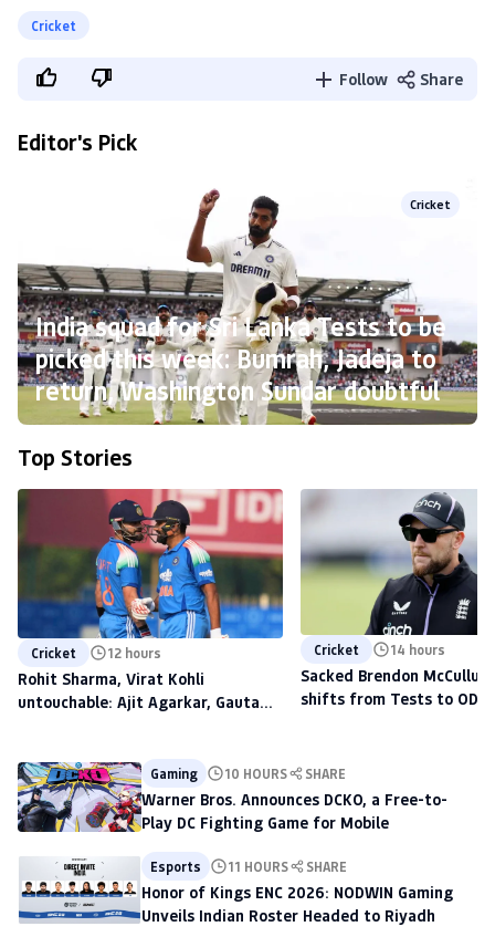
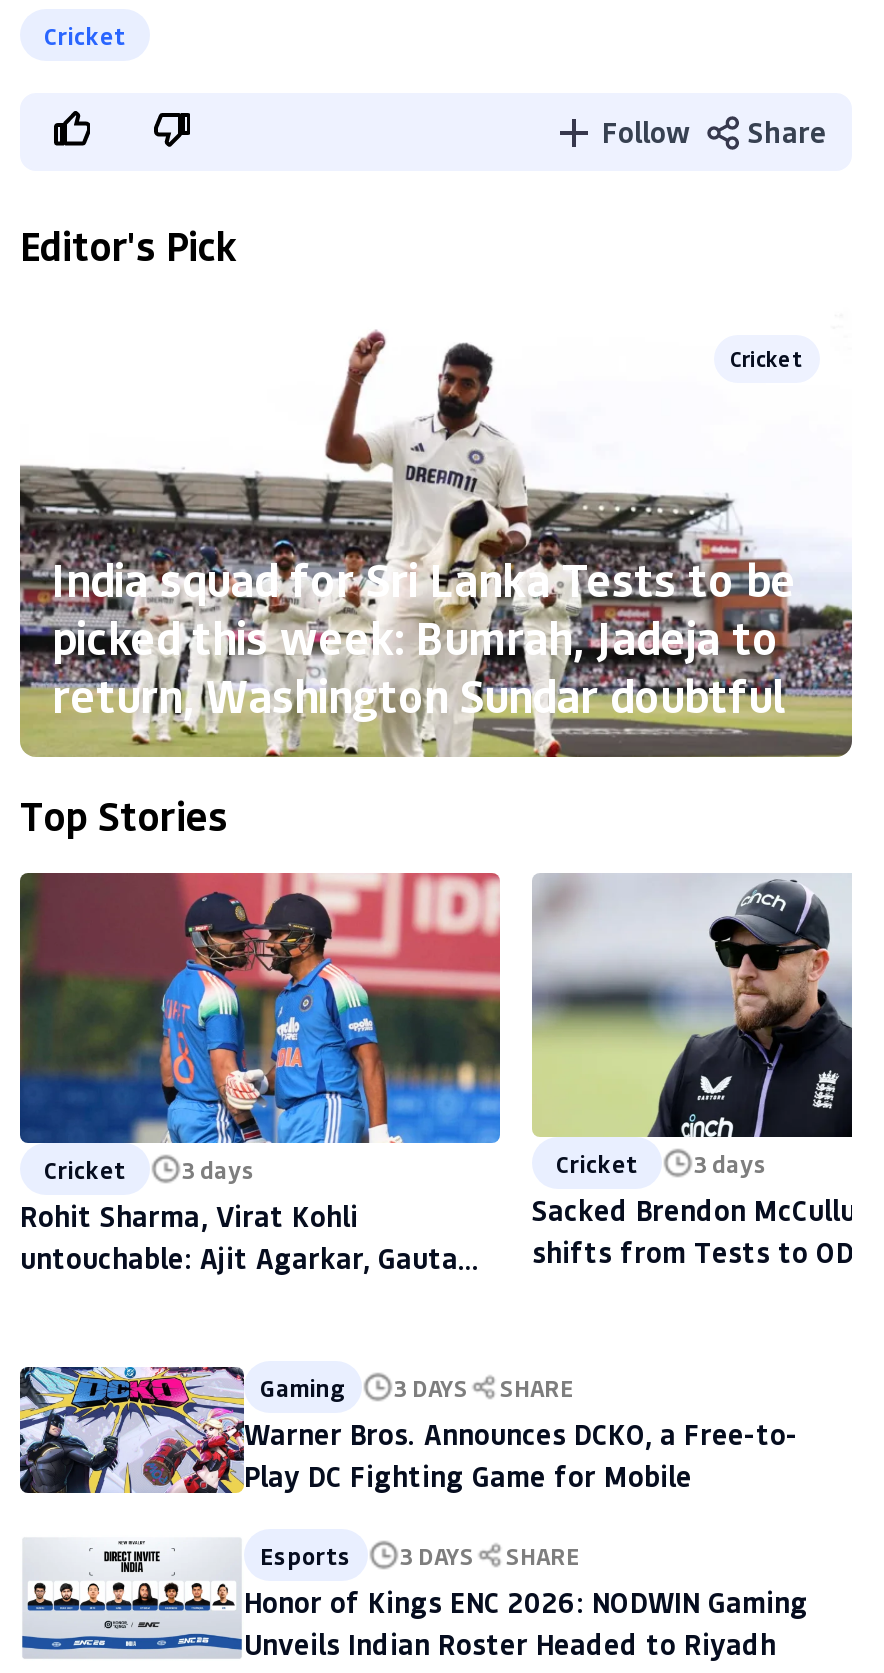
- Cricket 12 hours
+ Cricket 3 days

- Cricket 14 hours
+ Cricket 3 days

- Gaming 10 HOURS SHARE
+ Gaming 3 DAYS SHARE

- Esports 11 HOURS SHARE
+ Esports 3 DAYS SHARE
